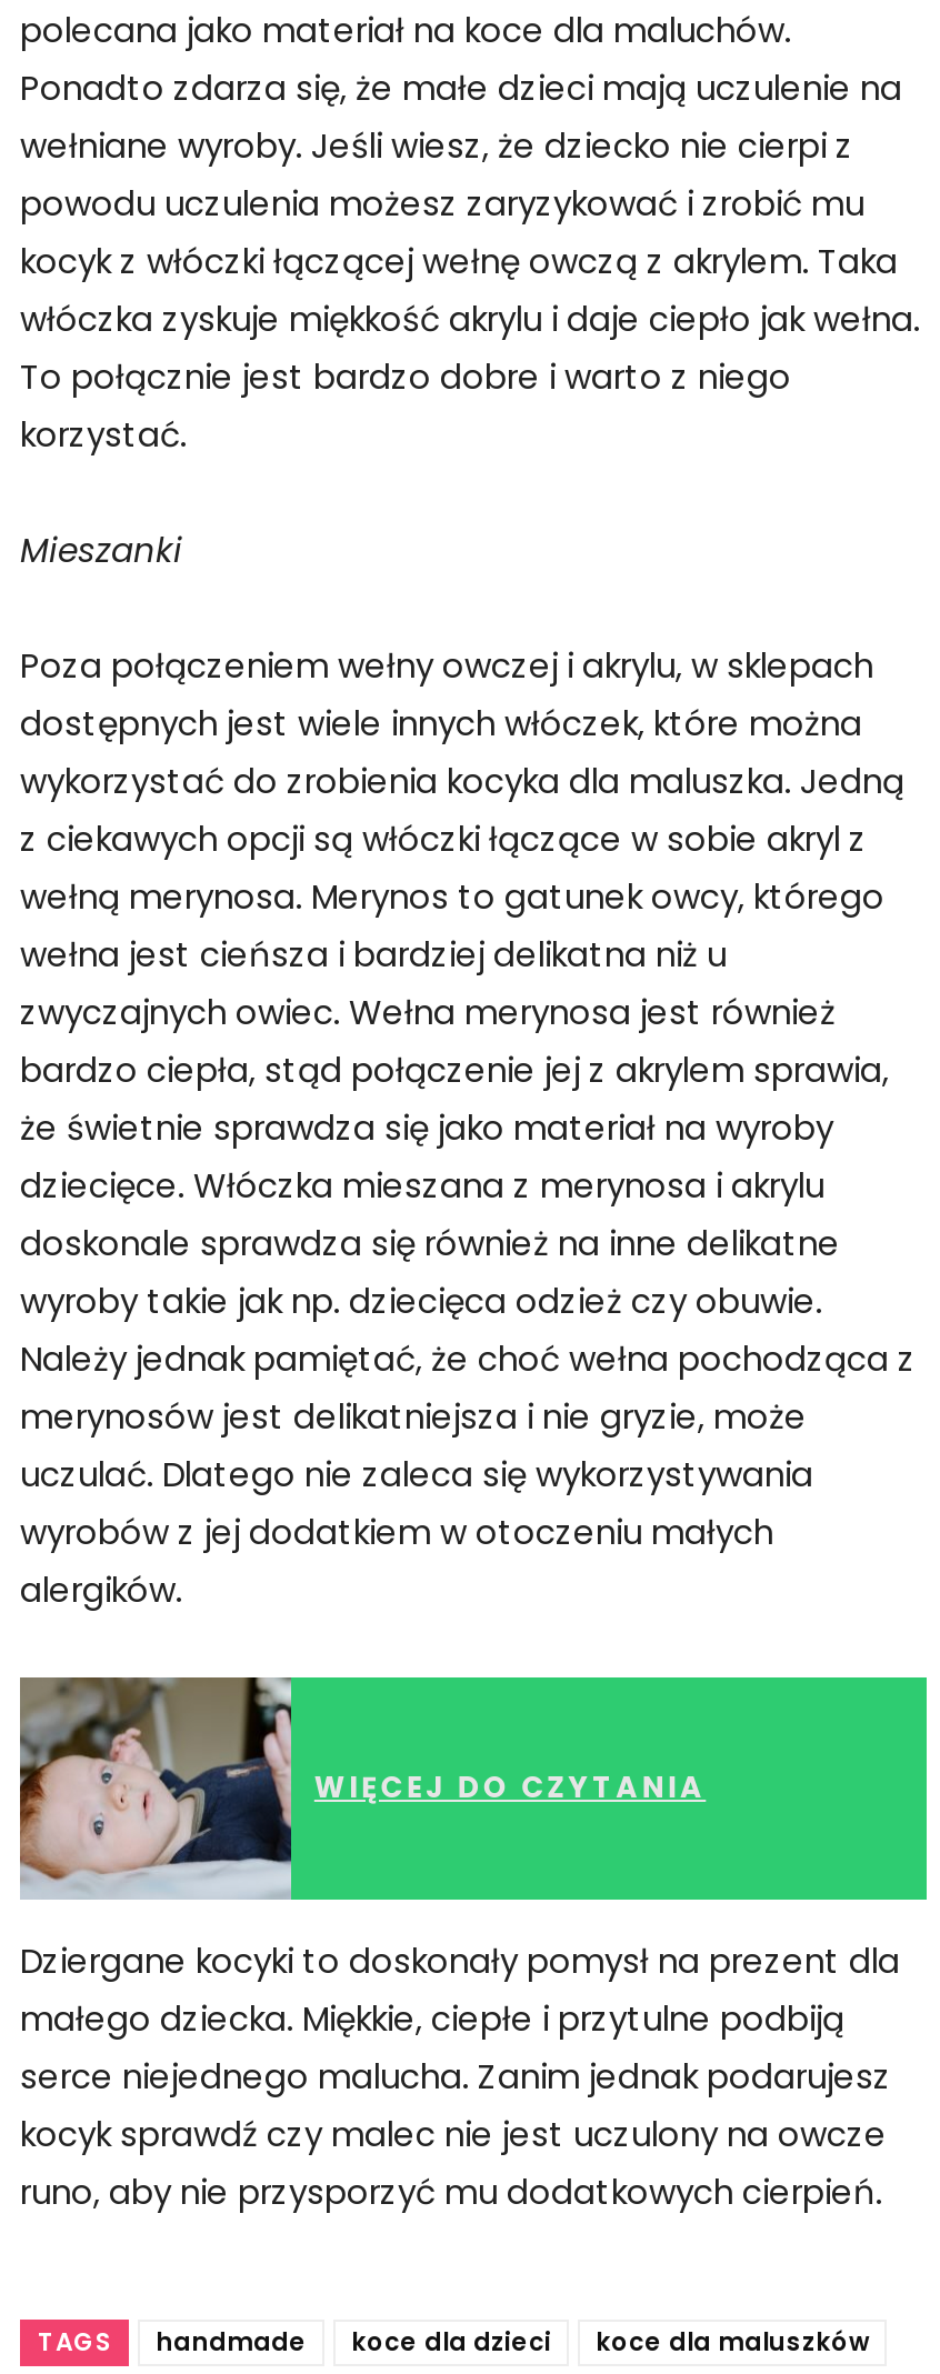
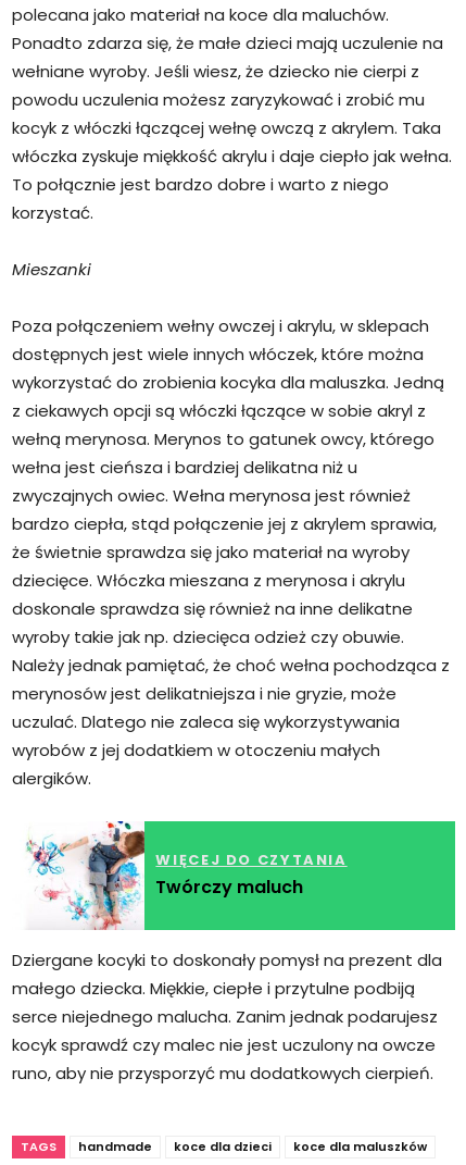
- [image]
+ [image]

+ Twórczy maluch
